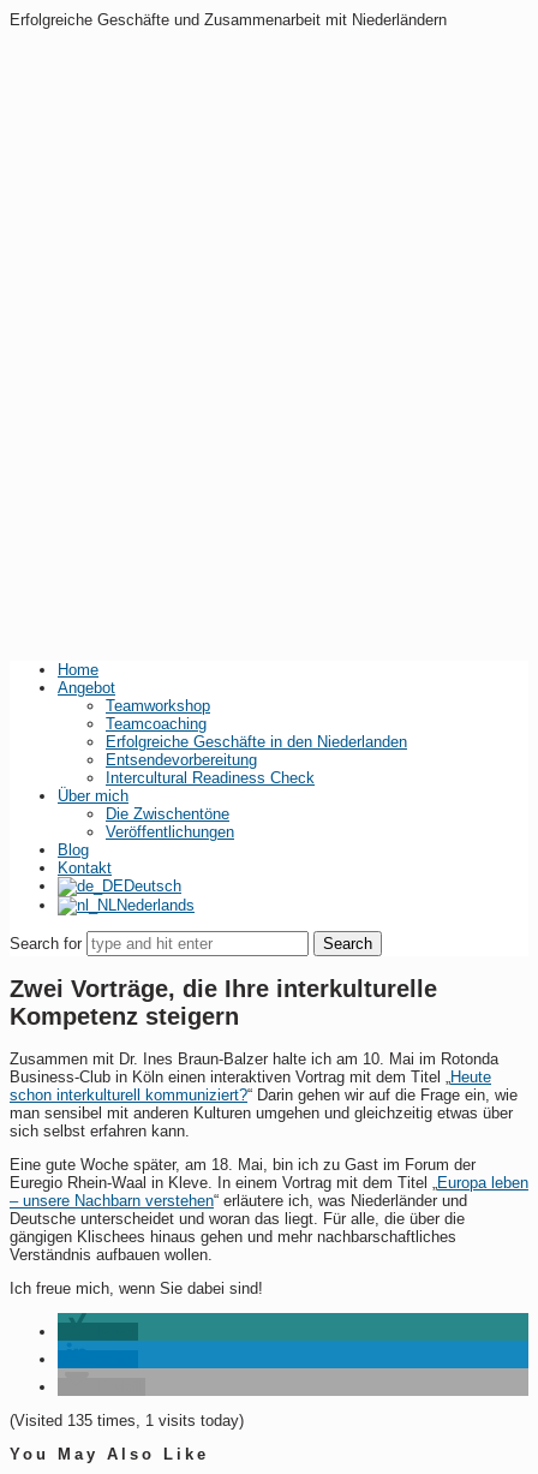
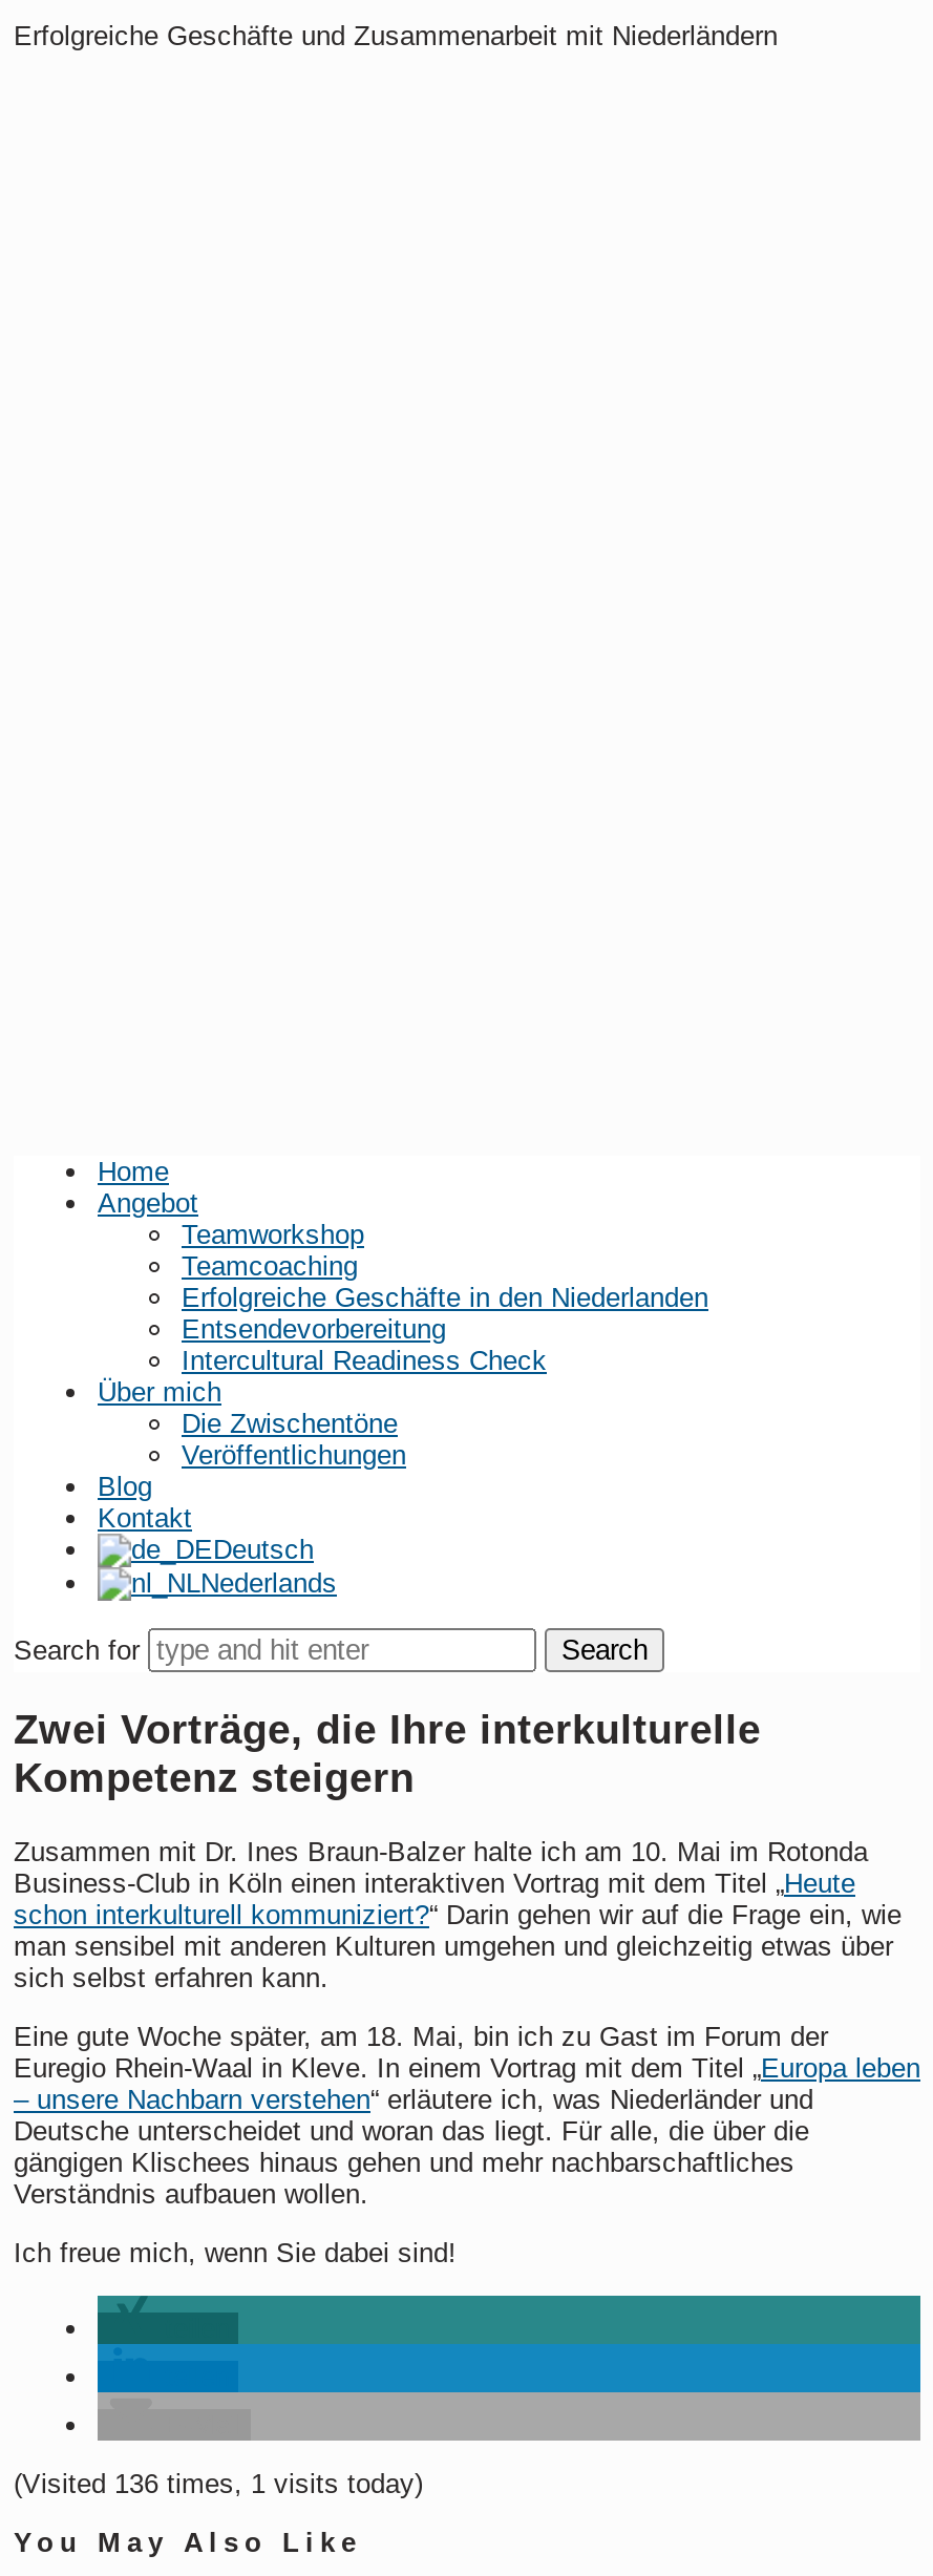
- (Visited 135 times, 1 visits today)
+ (Visited 136 times, 1 visits today)
